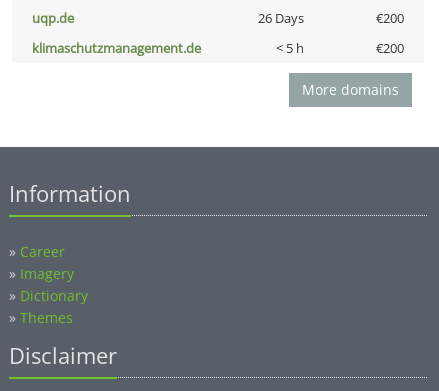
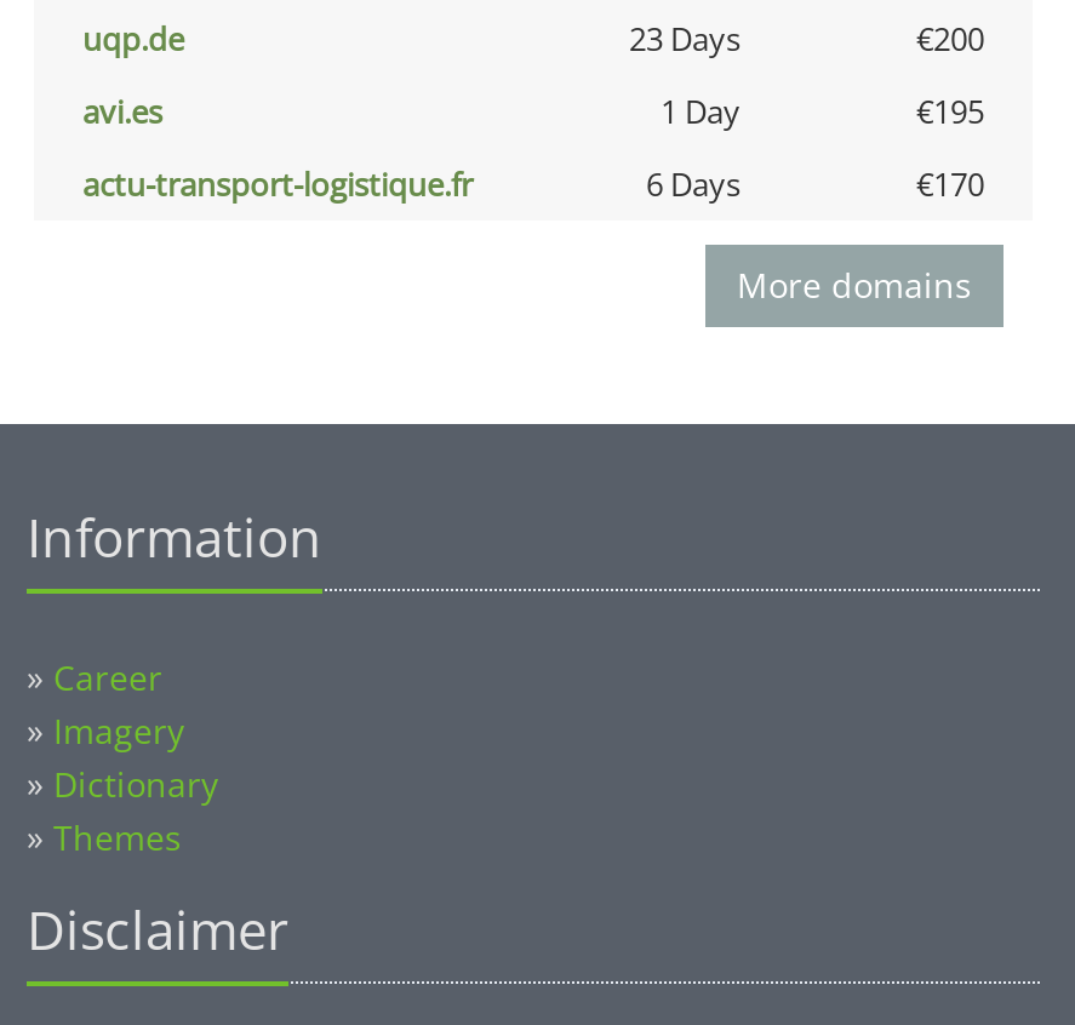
- 26 Days
+ 23 Days

- klimaschutzmanagement.de
- < 5 h
- €200
+ avi.es
+ 1 Day
+ €195
+ actu-transport-logistique.fr
+ 6 Days
+ €170
